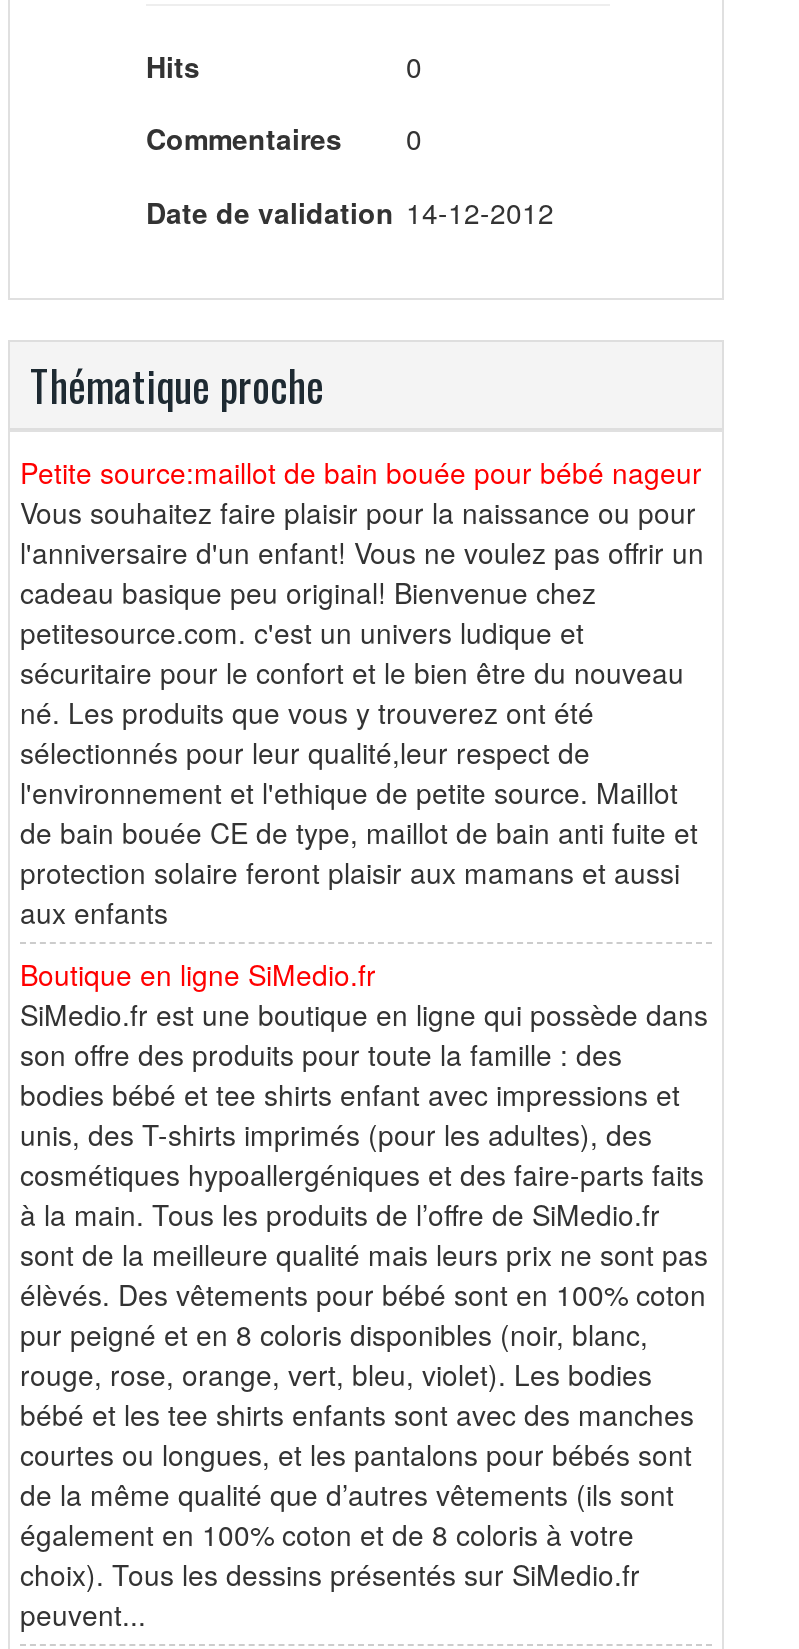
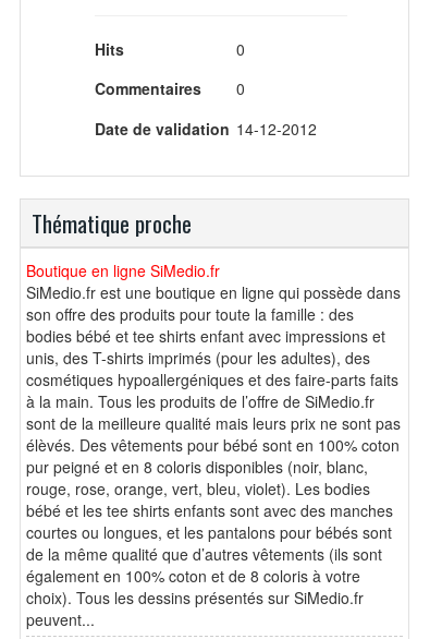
- Petite source:maillot de bain bouée pour bébé nageur
- Vous souhaitez faire plaisir pour la naissance ou pour
- l'anniversaire d'un enfant! Vous ne voulez pas offrir un
- cadeau basique peu original! Bienvenue chez
- petitesource.com. c'est un univers ludique et
- sécuritaire pour le confort et le bien être du nouveau
- né. Les produits que vous y trouverez ont été
- sélectionnés pour leur qualité,leur respect de
- l'environnement et l'ethique de petite source. Maillot
- de bain bouée CE de type, maillot de bain anti fuite et
- protection solaire feront plaisir aux mamans et aussi
- aux enfants
